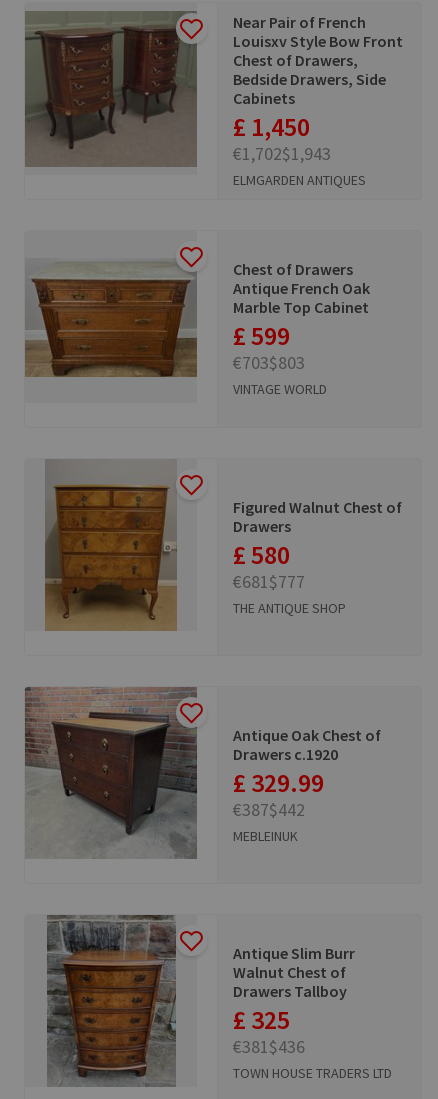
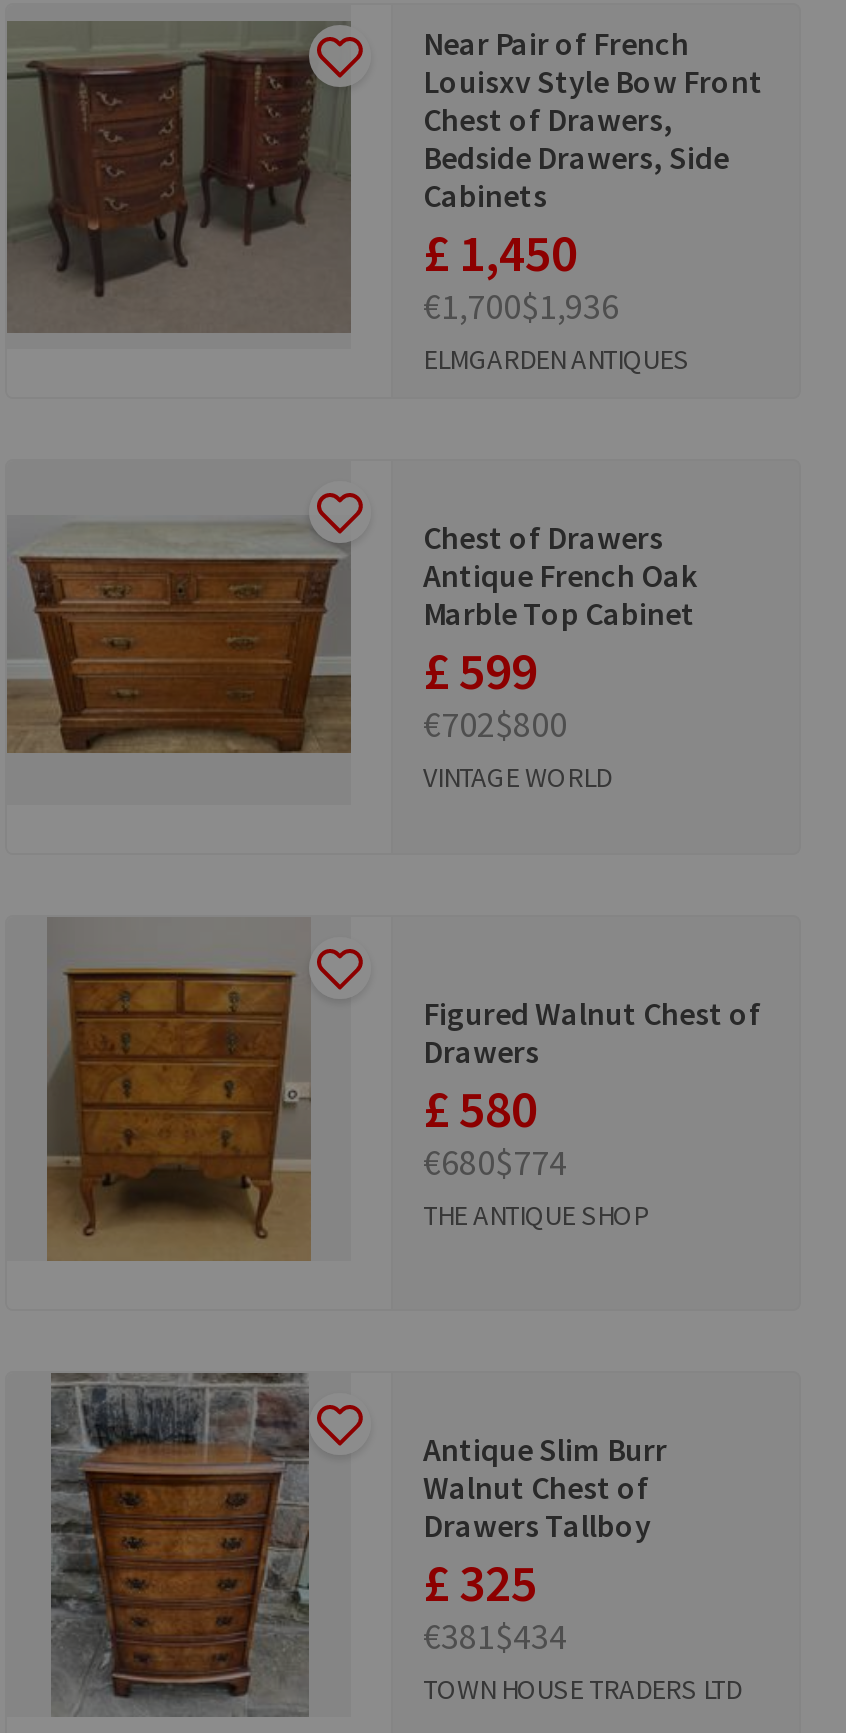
- €1,702$1,943
+ €1,700$1,936

- €703$803
+ €702$800

- €681$777
+ €680$774

- [image]
- Antique Oak Chest of
- Drawers c.1920
- £ 329.99
- €387$442
- MEBLEINUK

- €381$436
+ €381$434
